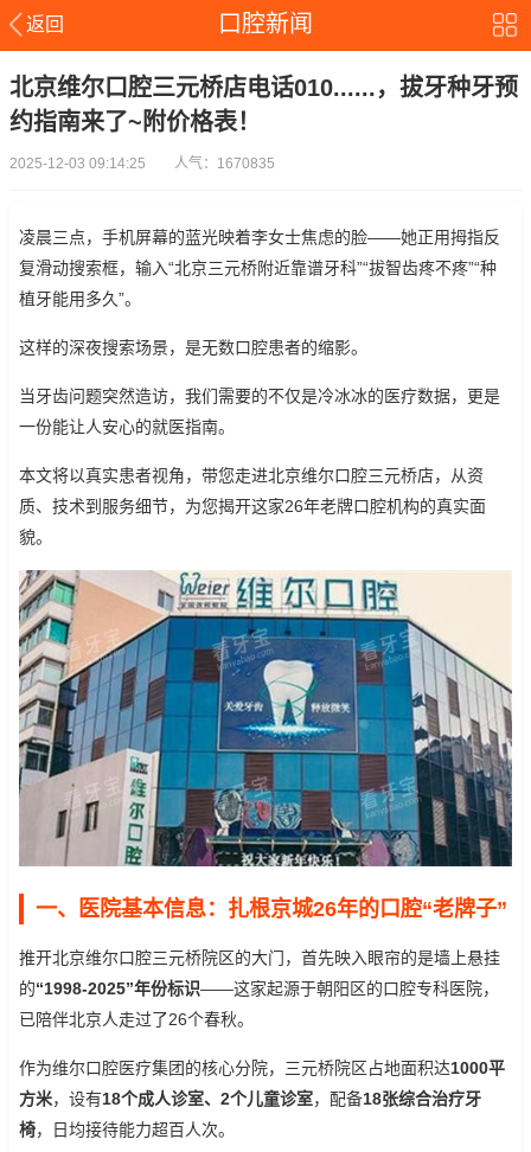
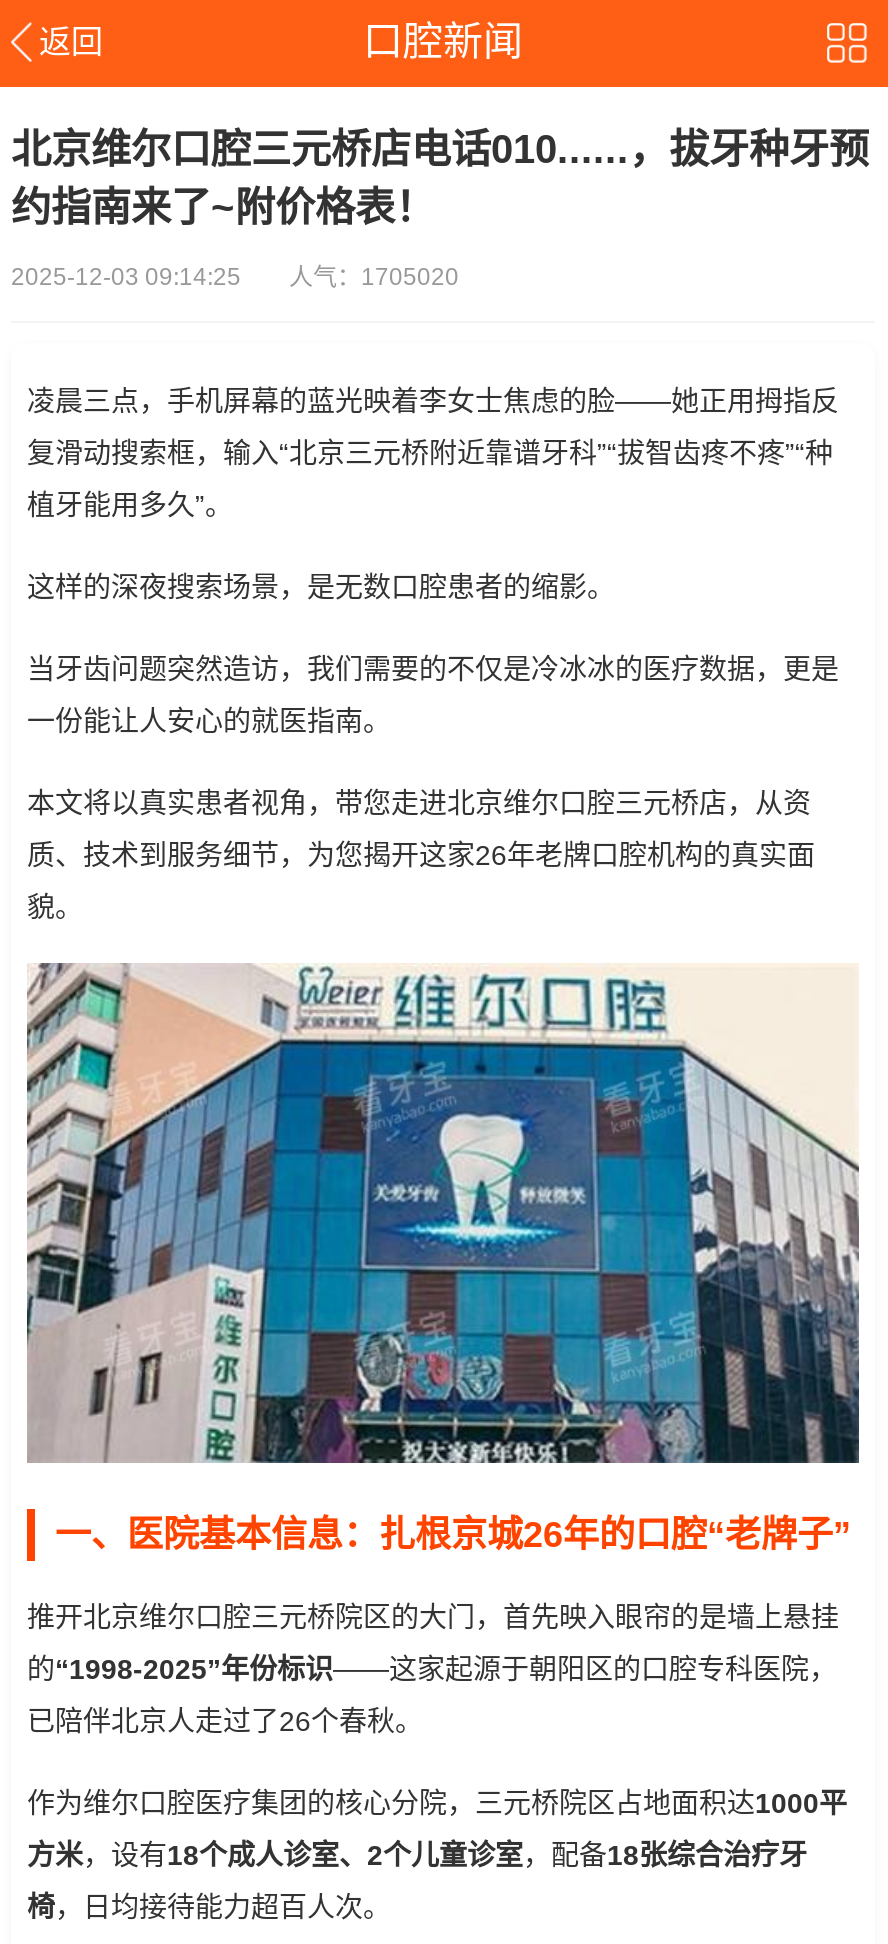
- 2025-12-03 09:14:25 人气：1670835
+ 2025-12-03 09:14:25 人气：1705020
